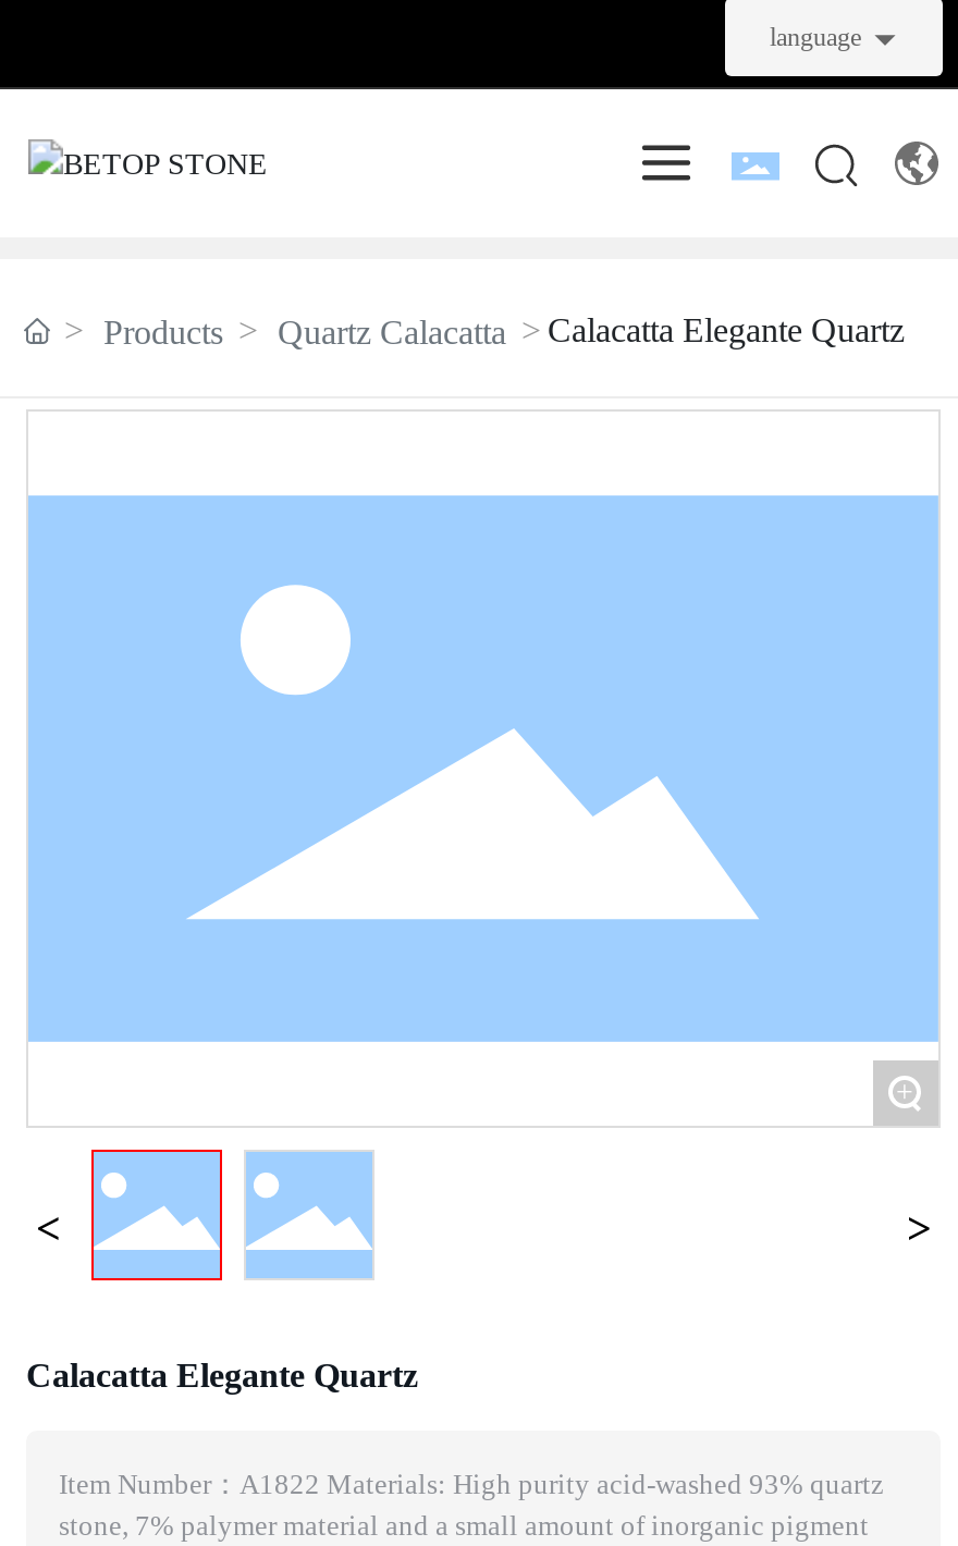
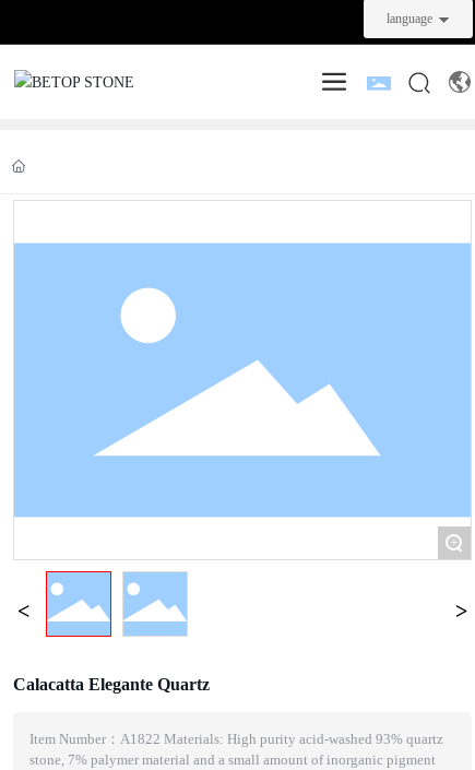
- Products
- Quartz Calacatta
- Calacatta Elegante Quartz
